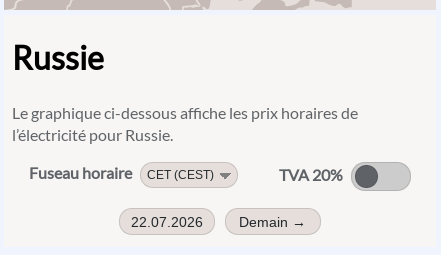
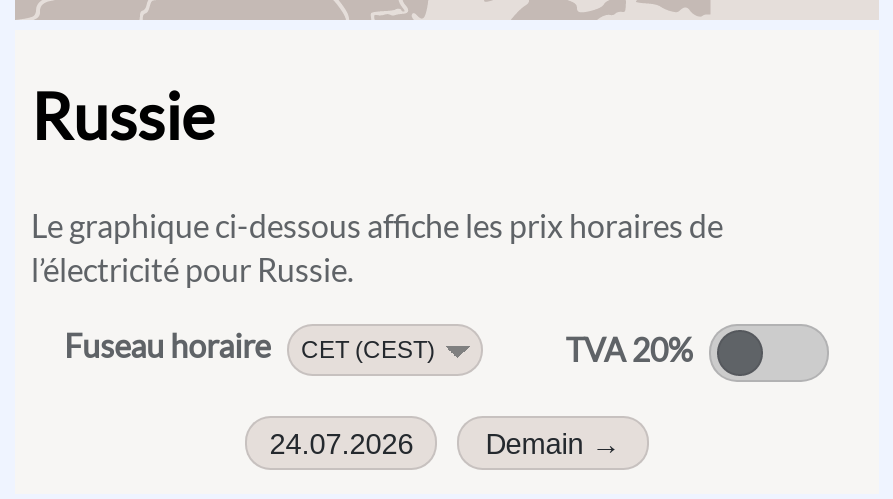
- 22.07.2026
+ 24.07.2026
